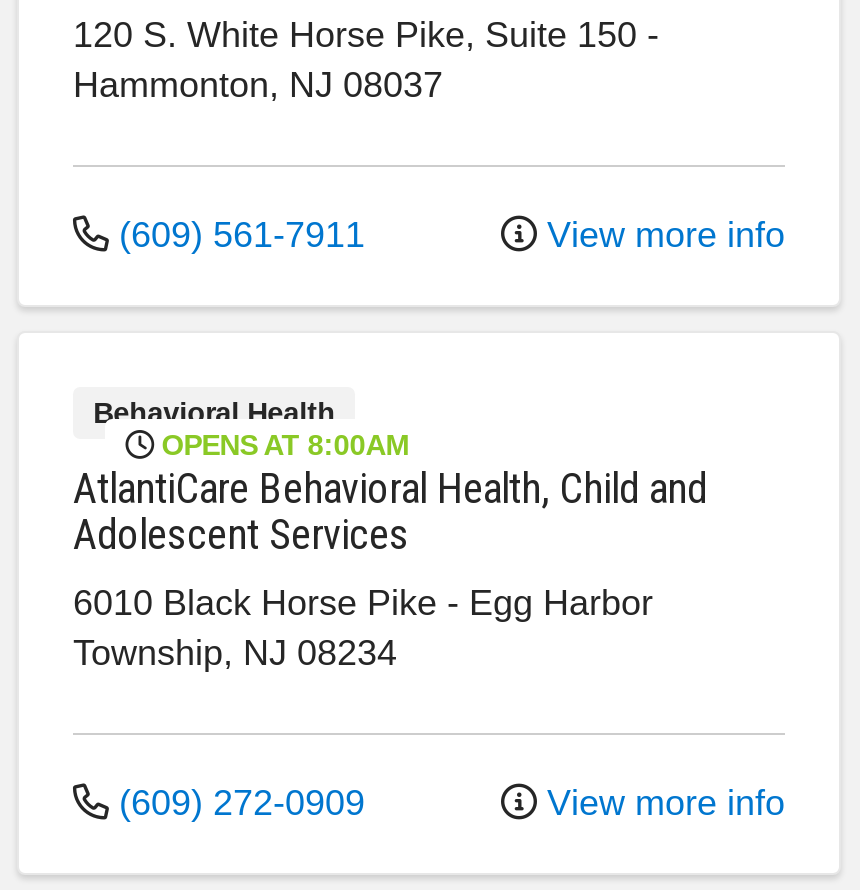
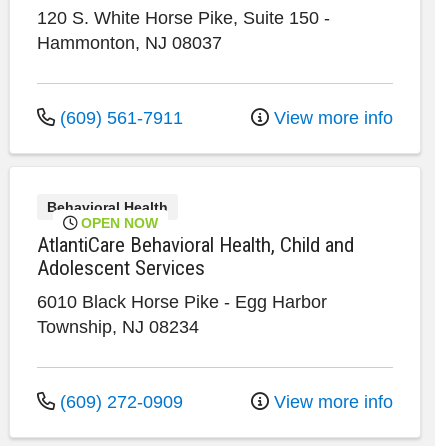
- OPENS AT 8:00AM
+ OPEN NOW
